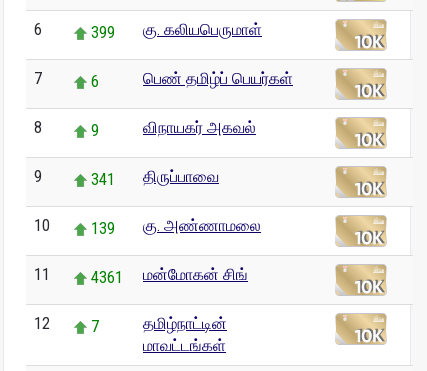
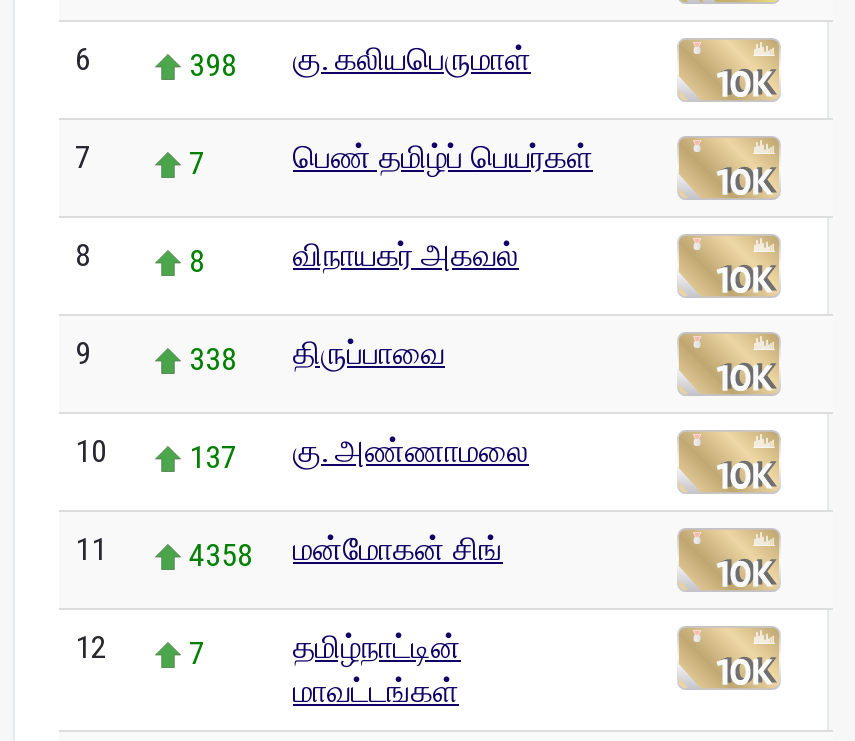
- 399 கு. கலியபெருமாள்
+ 398 கு. கலியபெருமாள்

- 6
+ 7

- 9
+ 8

- 341 திருப்பாவை
+ 338 திருப்பாவை

- 10 139 கு. அண்ணாமலை
+ 10 137 கு. அண்ணாமலை

- 11 4361 மன்மோகன் சிங்
+ 11 4358 மன்மோகன் சிங்
